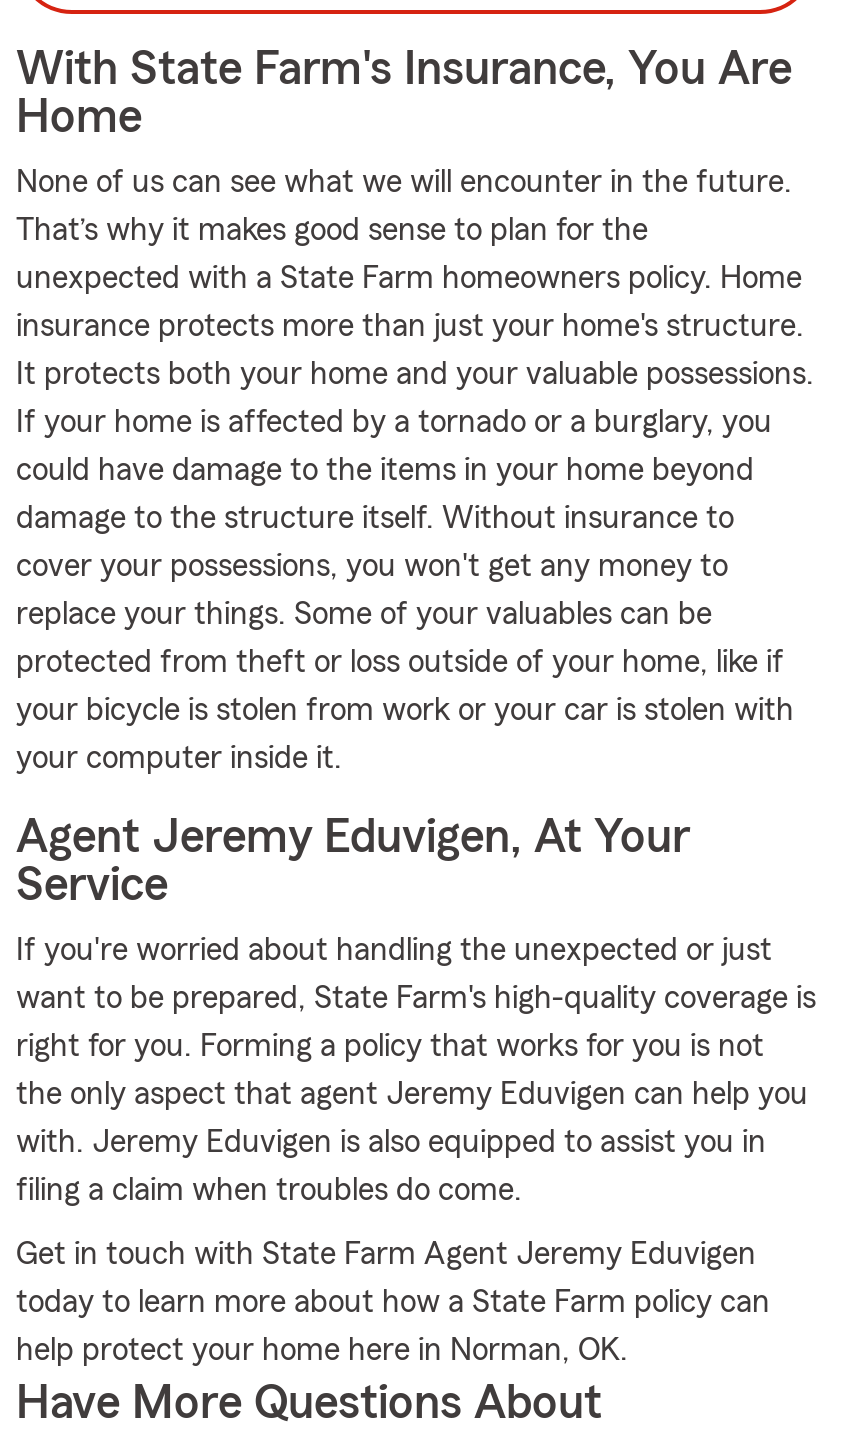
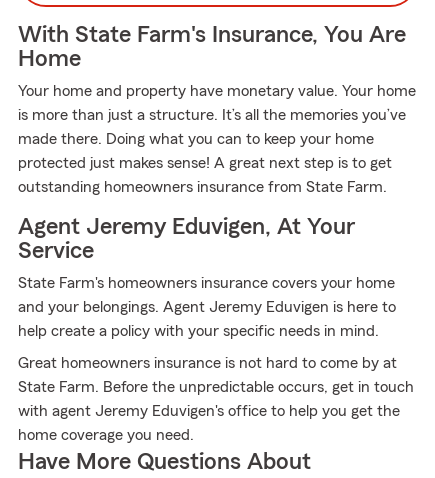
- None of us can see what we will encounter in the future.
- That’s why it makes good sense to plan for the
- unexpected with a State Farm homeowners policy. Home
- insurance protects more than just your home's structure.
- It protects both your home and your valuable possessions.
- If your home is affected by a tornado or a burglary, you
- could have damage to the items in your home beyond
- damage to the structure itself. Without insurance to
- cover your possessions, you won't get any money to
- replace your things. Some of your valuables can be
- protected from theft or loss outside of your home, like if
- your bicycle is stolen from work or your car is stolen with
- your computer inside it.
+ Your home and property have monetary value. Your home
+ is more than just a structure. It’s all the memories you’ve
+ made there. Doing what you can to keep your home
+ protected just makes sense! A great next step is to get
+ outstanding homeowners insurance from State Farm.

- If you're worried about handling the unexpected or just
- want to be prepared, State Farm's high-quality coverage is
- right for you. Forming a policy that works for you is not
- the only aspect that agent Jeremy Eduvigen can help you
- with. Jeremy Eduvigen is also equipped to assist you in
- filing a claim when troubles do come.
- Get in touch with State Farm Agent Jeremy Eduvigen
- today to learn more about how a State Farm policy can
- help protect your home here in Norman, OK.
+ State Farm's homeowners insurance covers your home
+ and your belongings. Agent Jeremy Eduvigen is here to
+ help create a policy with your specific needs in mind.
+ Great homeowners insurance is not hard to come by at
+ State Farm. Before the unpredictable occurs, get in touch
+ with agent Jeremy Eduvigen's office to help you get the
+ home coverage you need.
